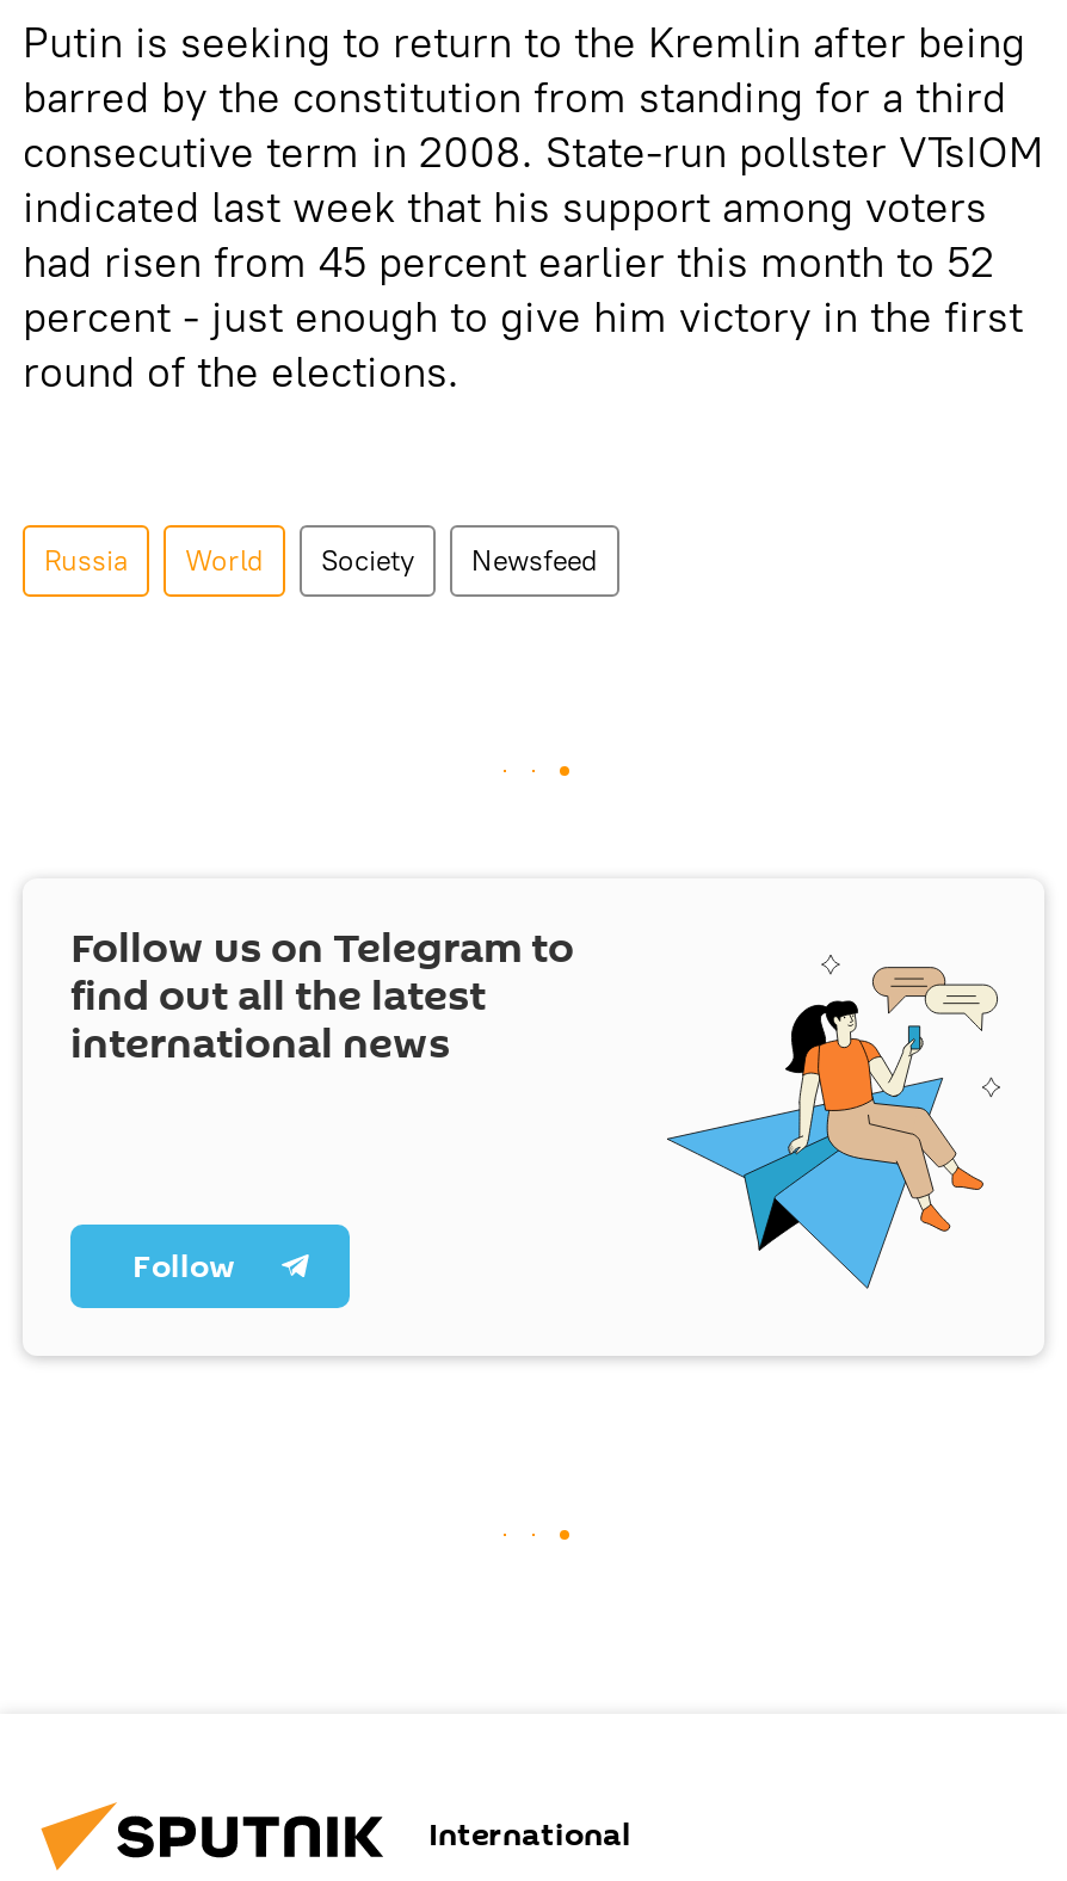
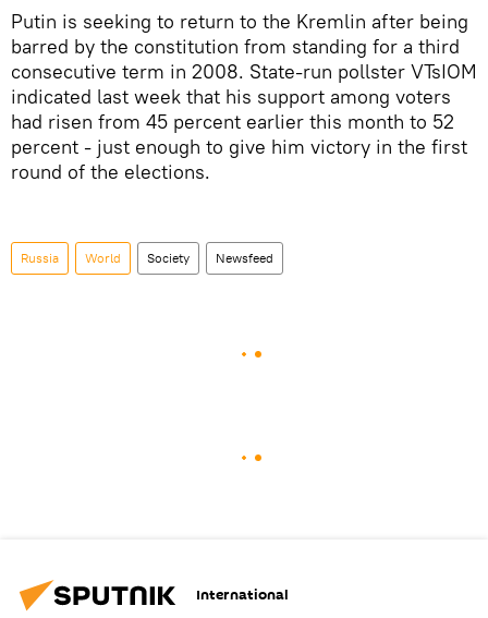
- [image]
- Follow us on Telegram to
- find out all the latest
- international news

- Follow
